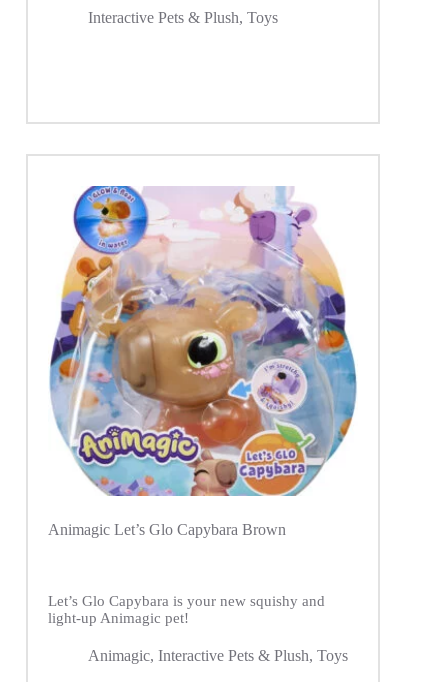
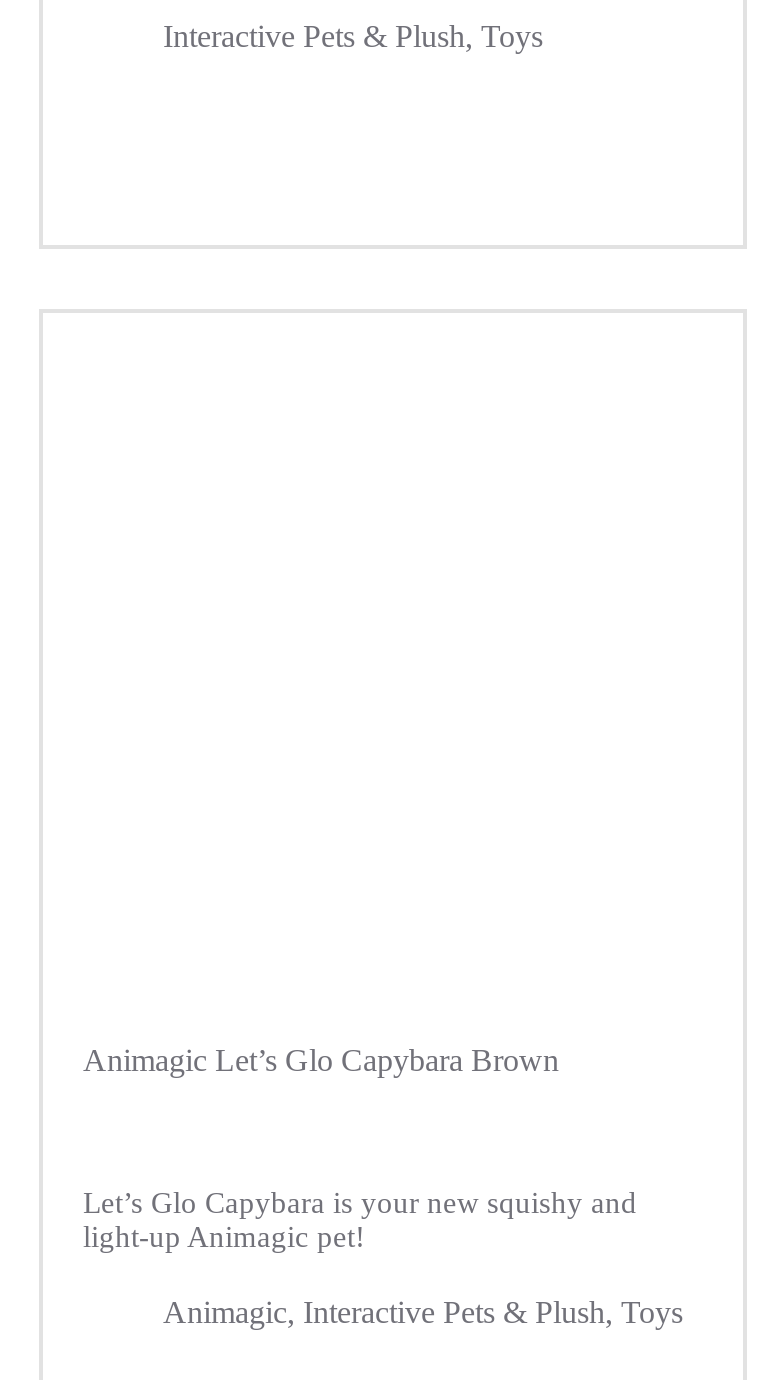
- [image]
